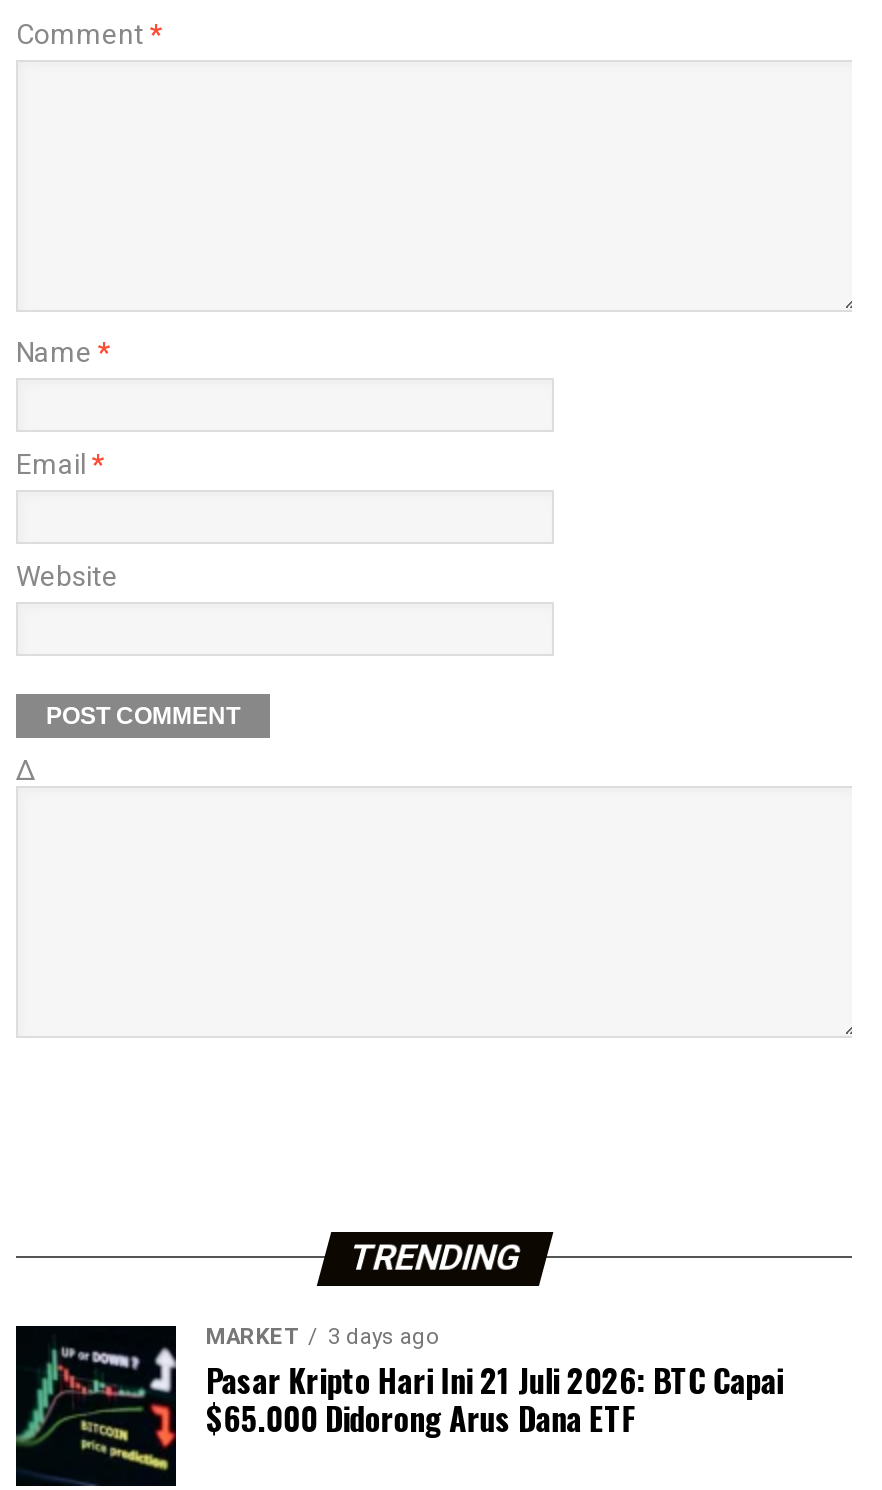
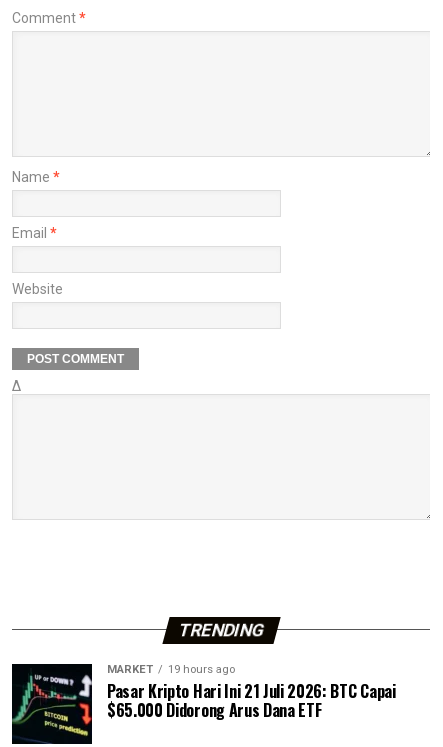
- MARKET 3 days ago
+ MARKET 19 hours ago
